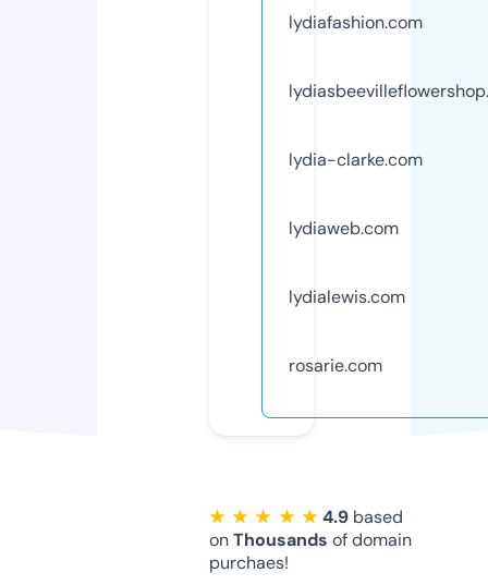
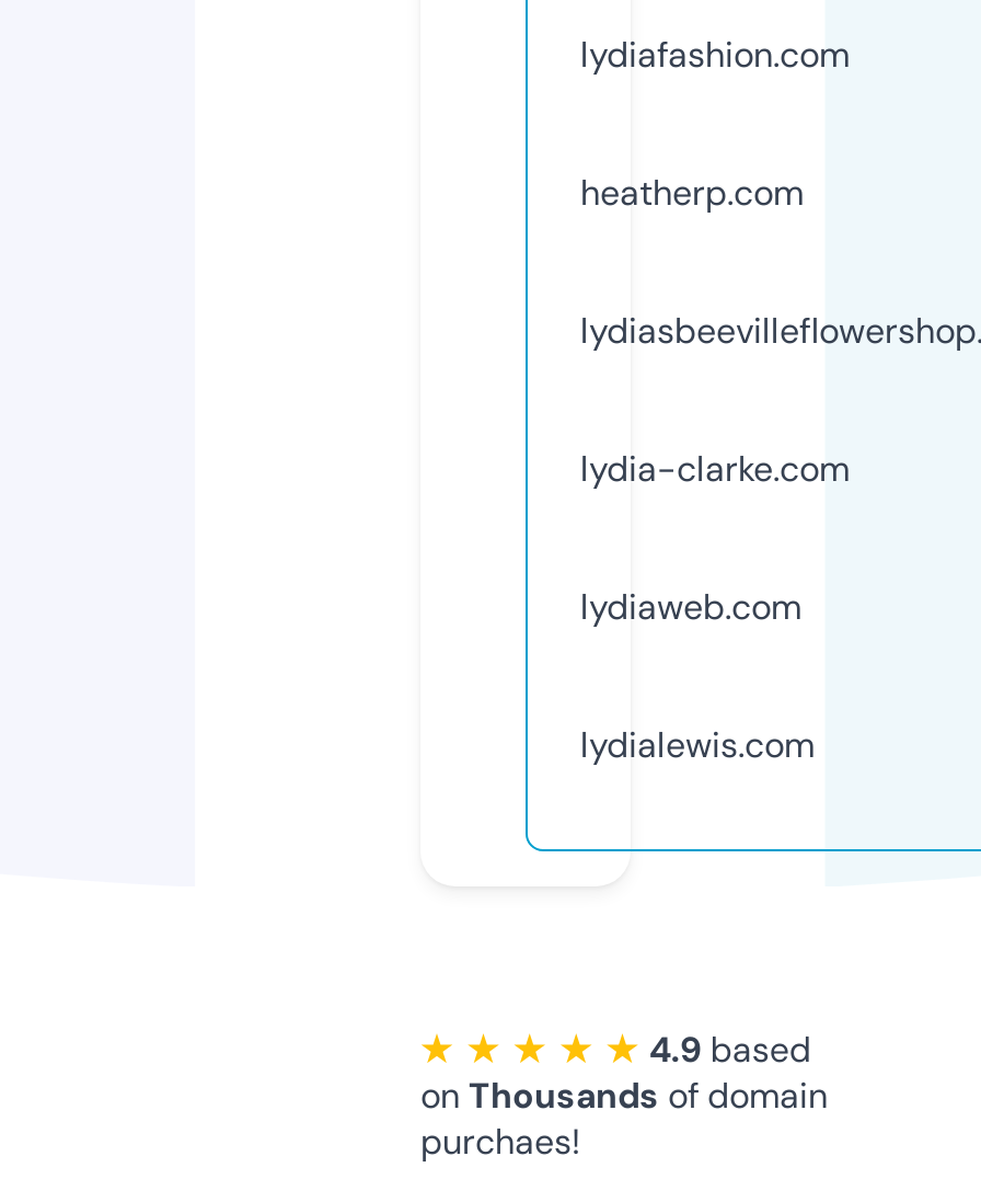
+ heatherp.com

moved down: lydia-clarke.com | lydiaweb.com | lydialewis.com

- rosarie.com
